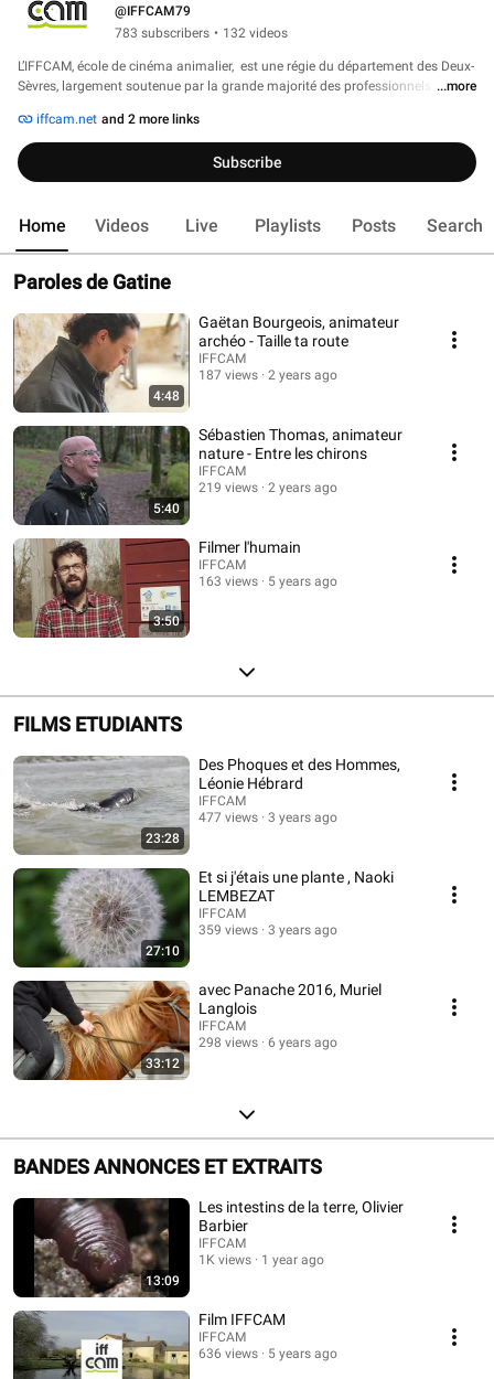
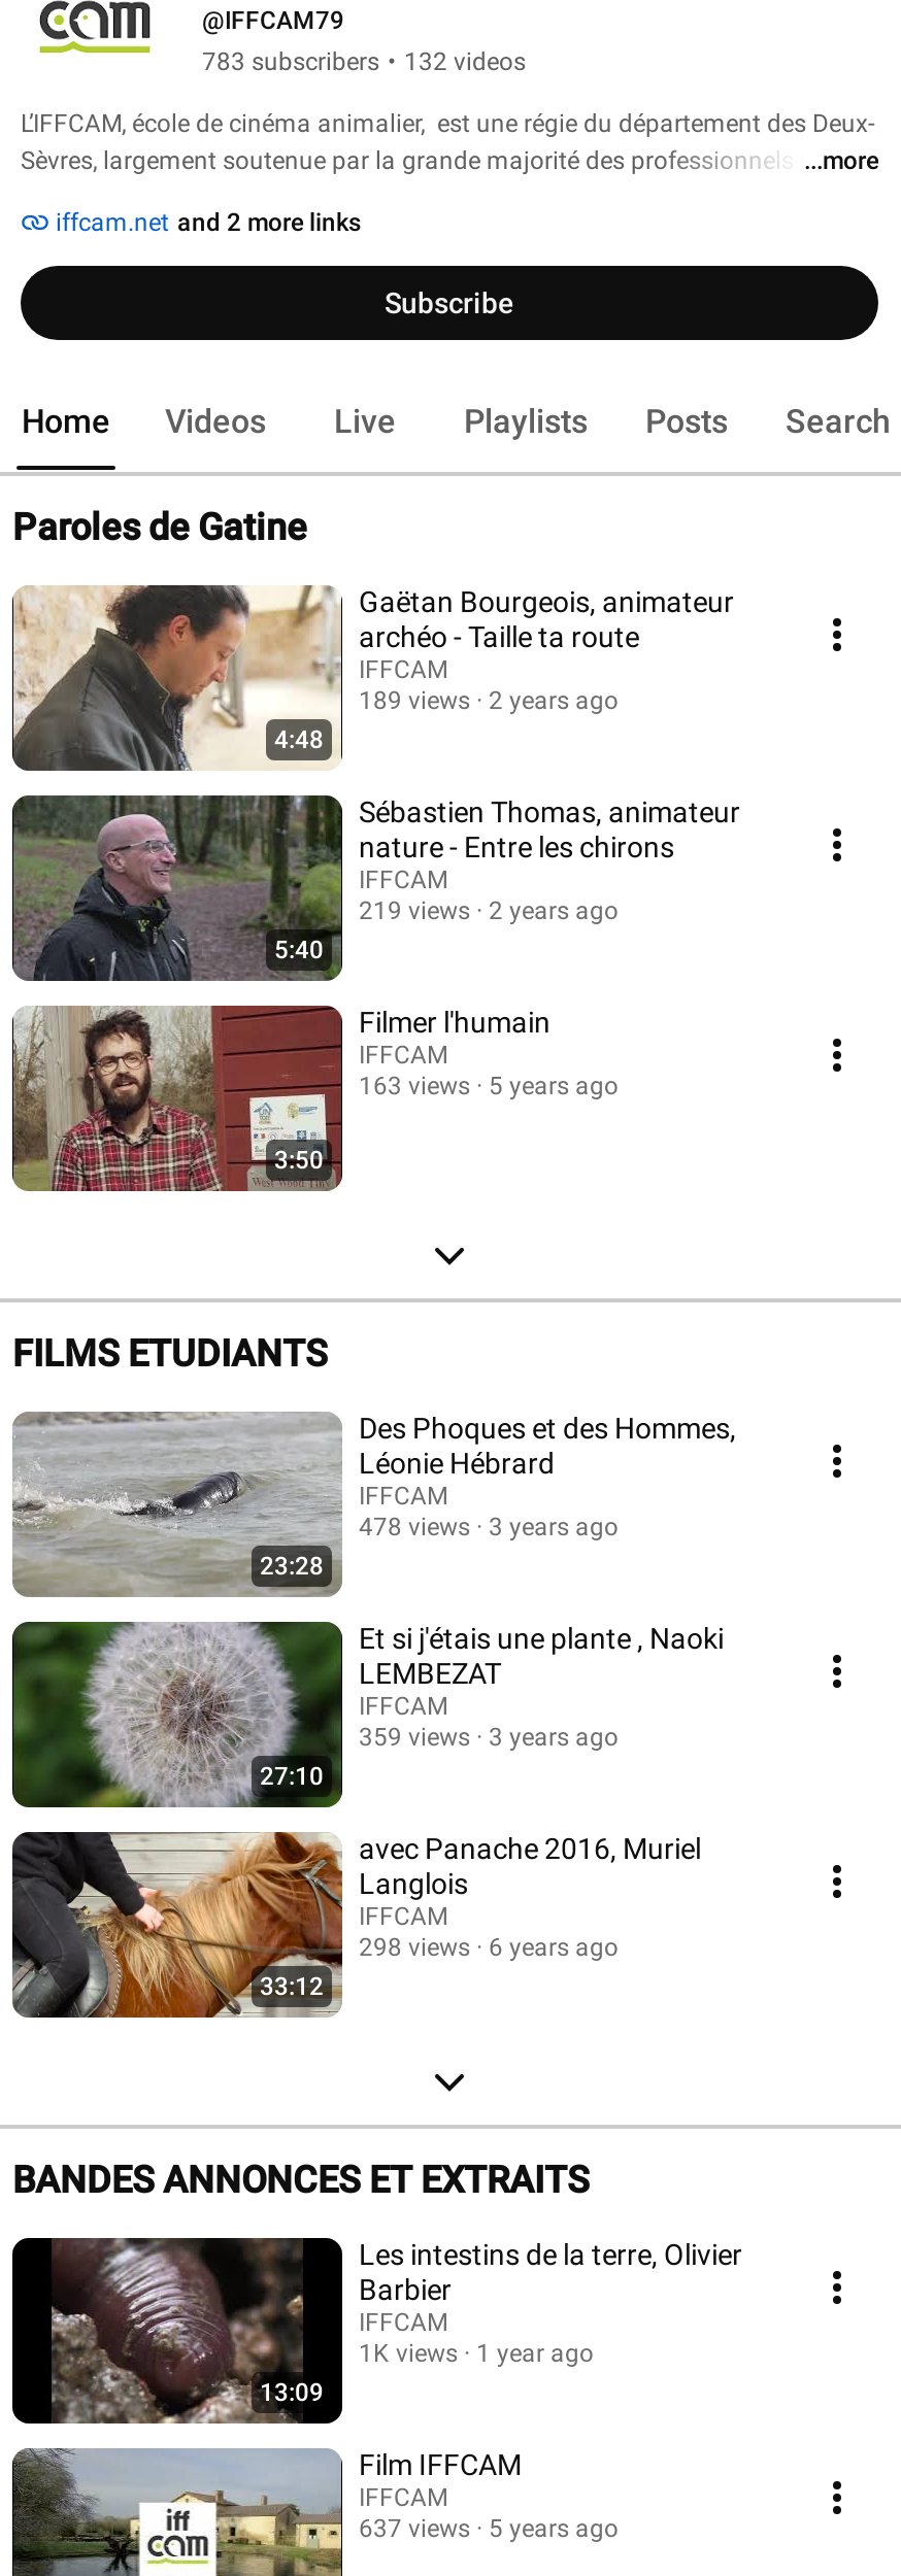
- 187 views 2 years ago
+ 189 views 2 years ago

- 477 views 3 years ago
+ 478 views 3 years ago

- 636 views 5 years ago
+ 637 views 5 years ago
